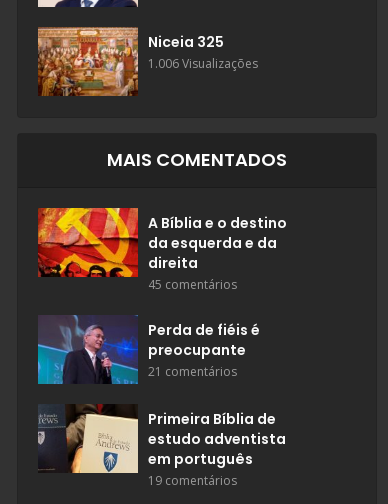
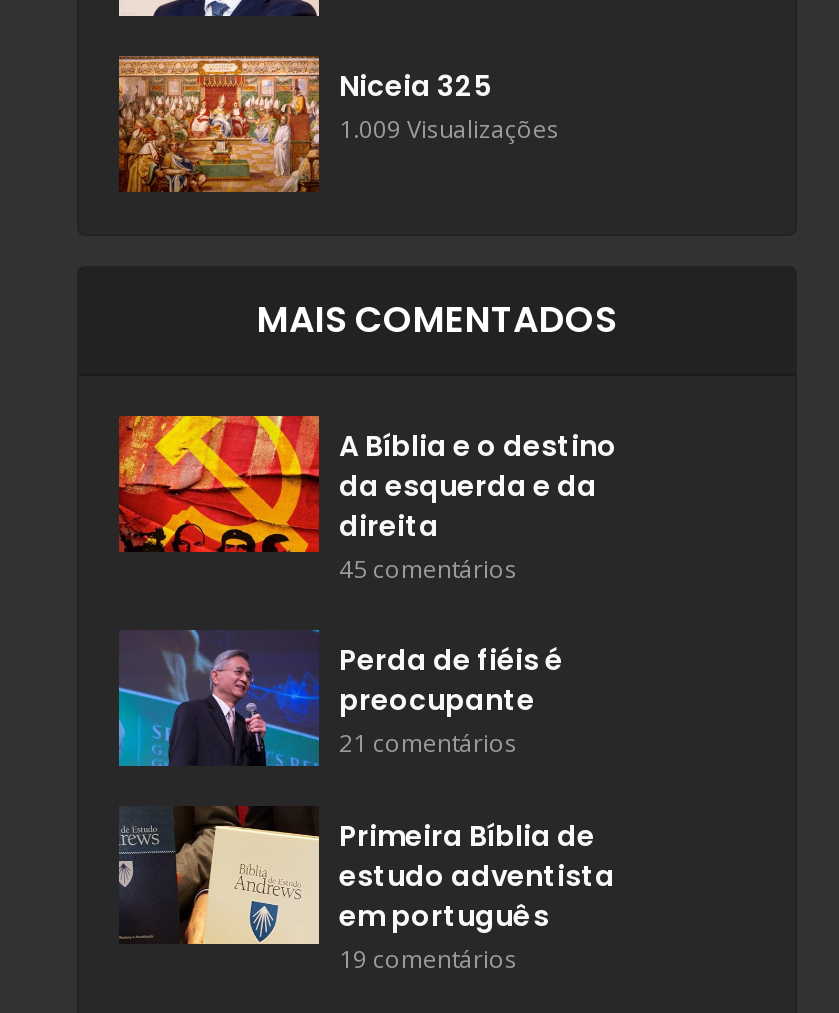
- 1.006 Visualizações
+ 1.009 Visualizações
